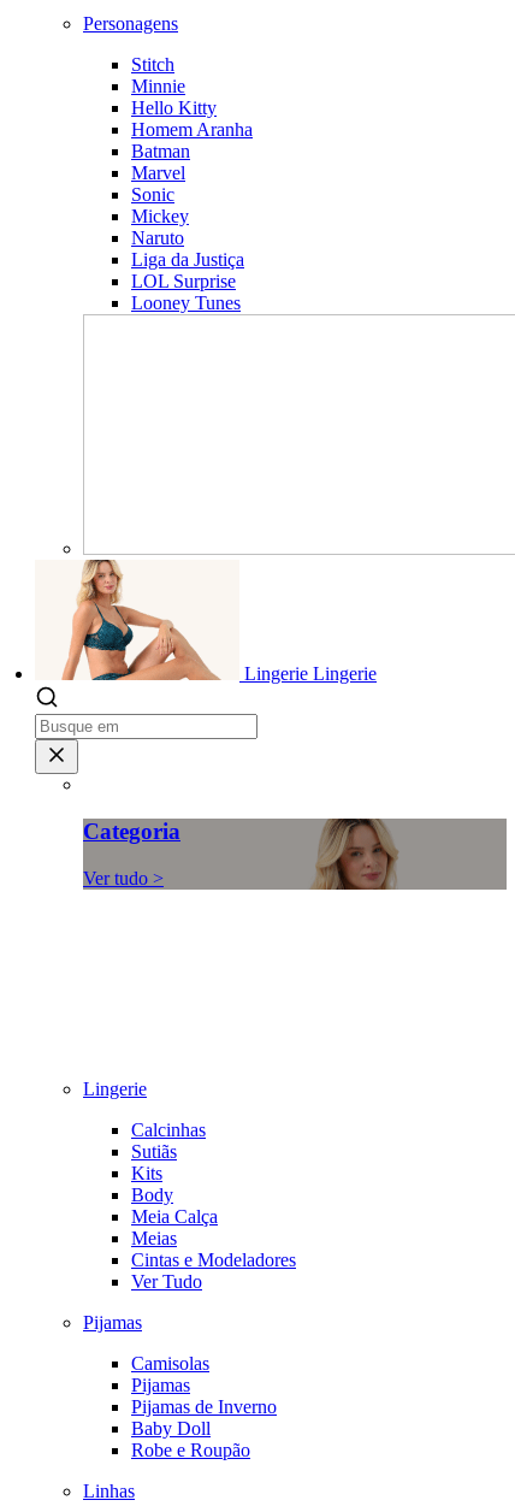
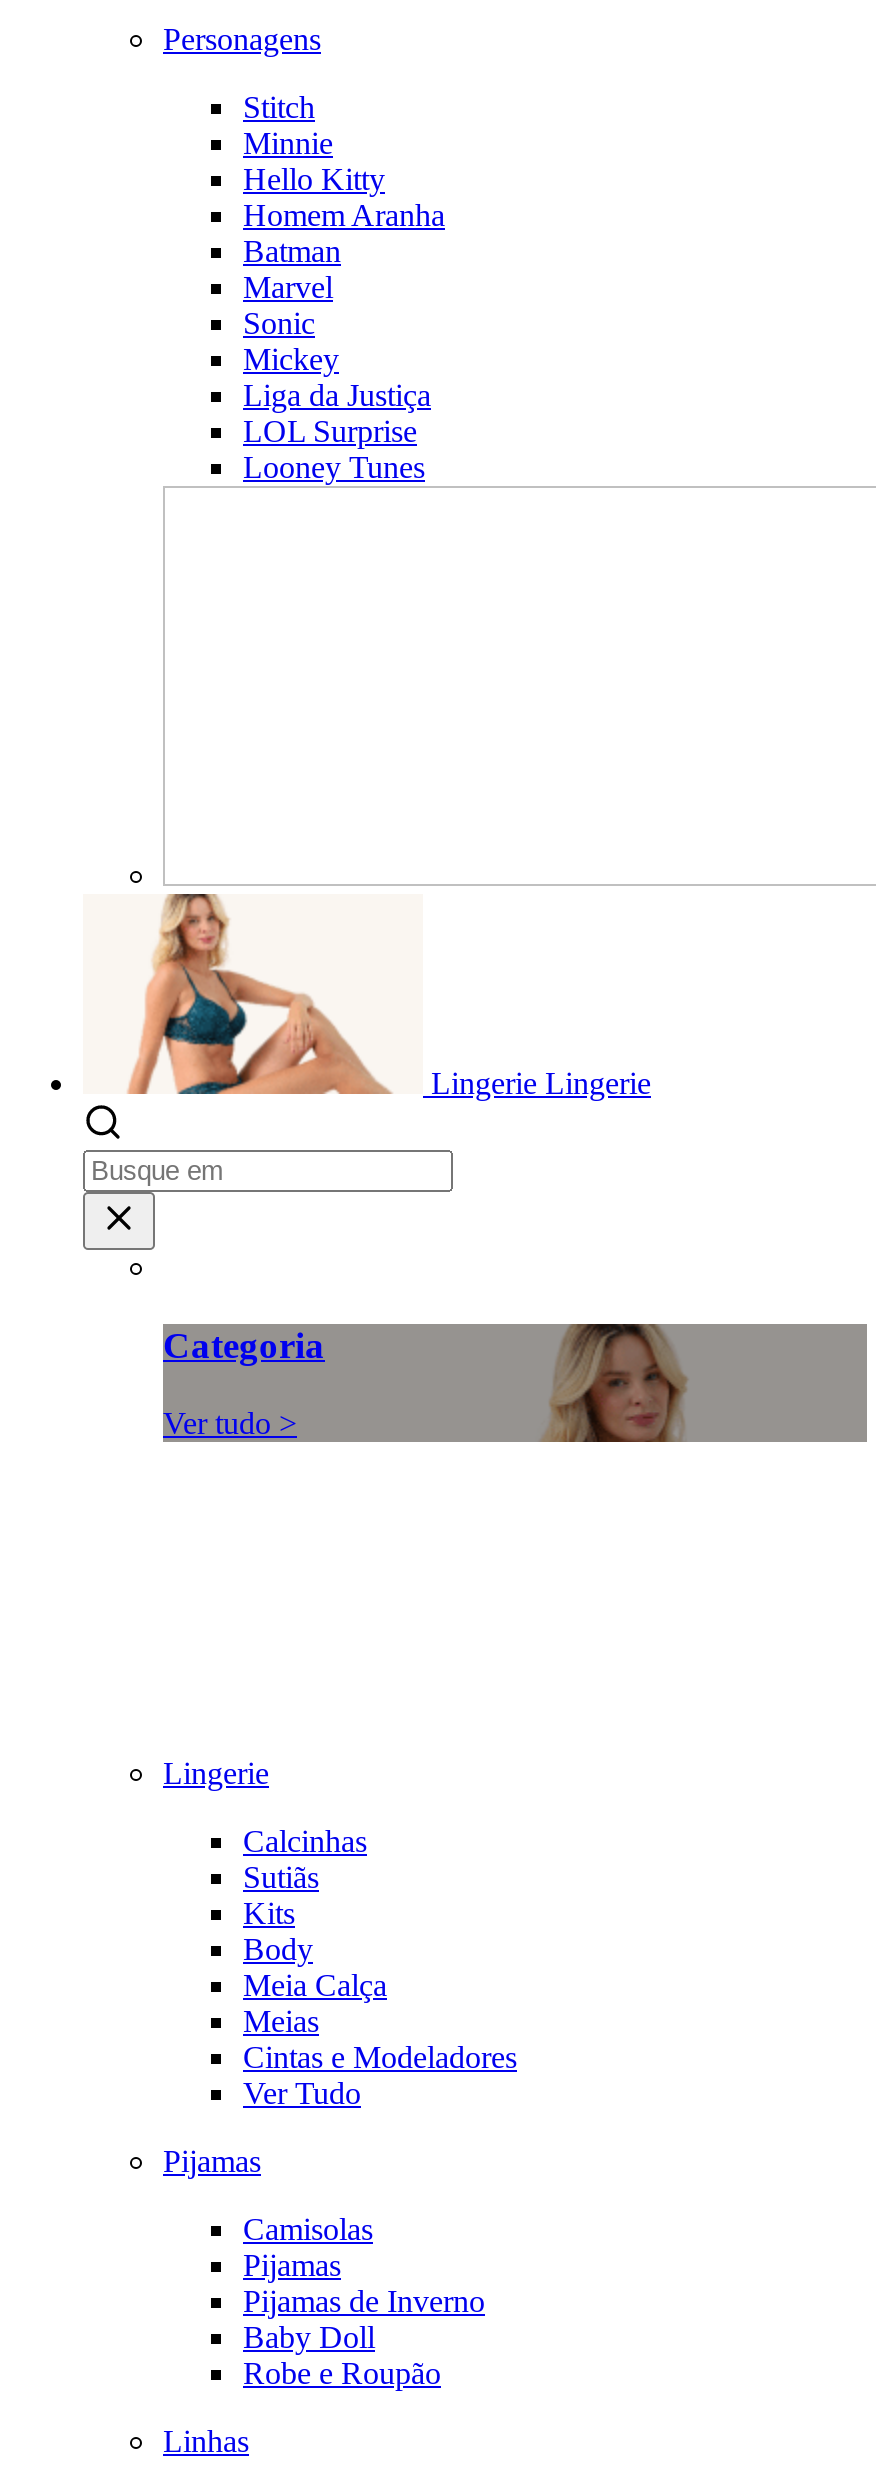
- Naruto
